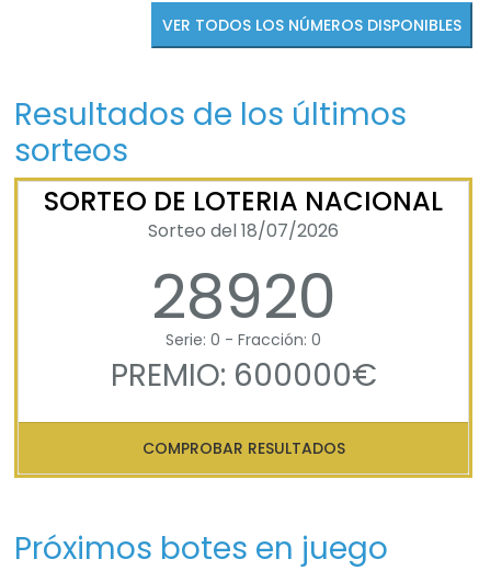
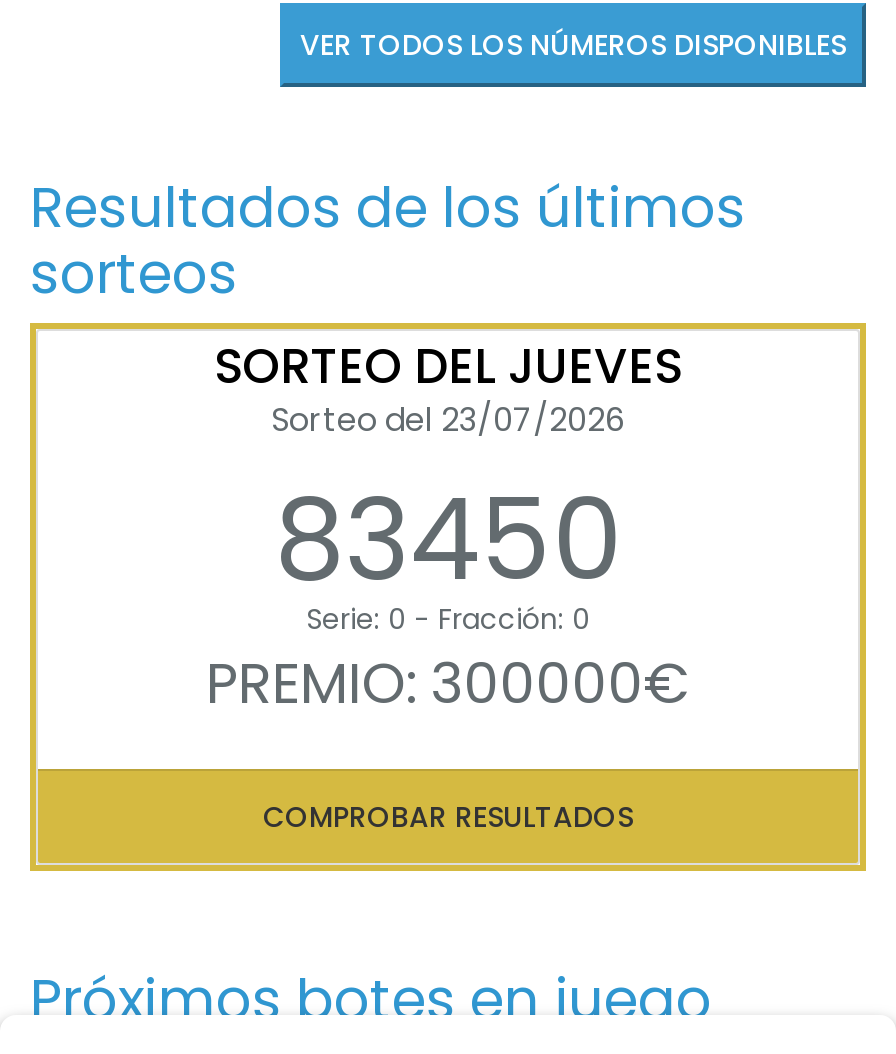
- SORTEO DE LOTERIA NACIONAL
- Sorteo del 18/07/2026
- 28920
+ SORTEO DEL JUEVES
+ Sorteo del 23/07/2026
+ 83450

- PREMIO: 600000€
+ PREMIO: 300000€
